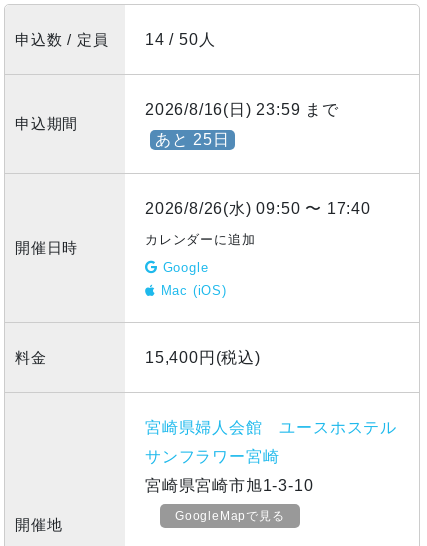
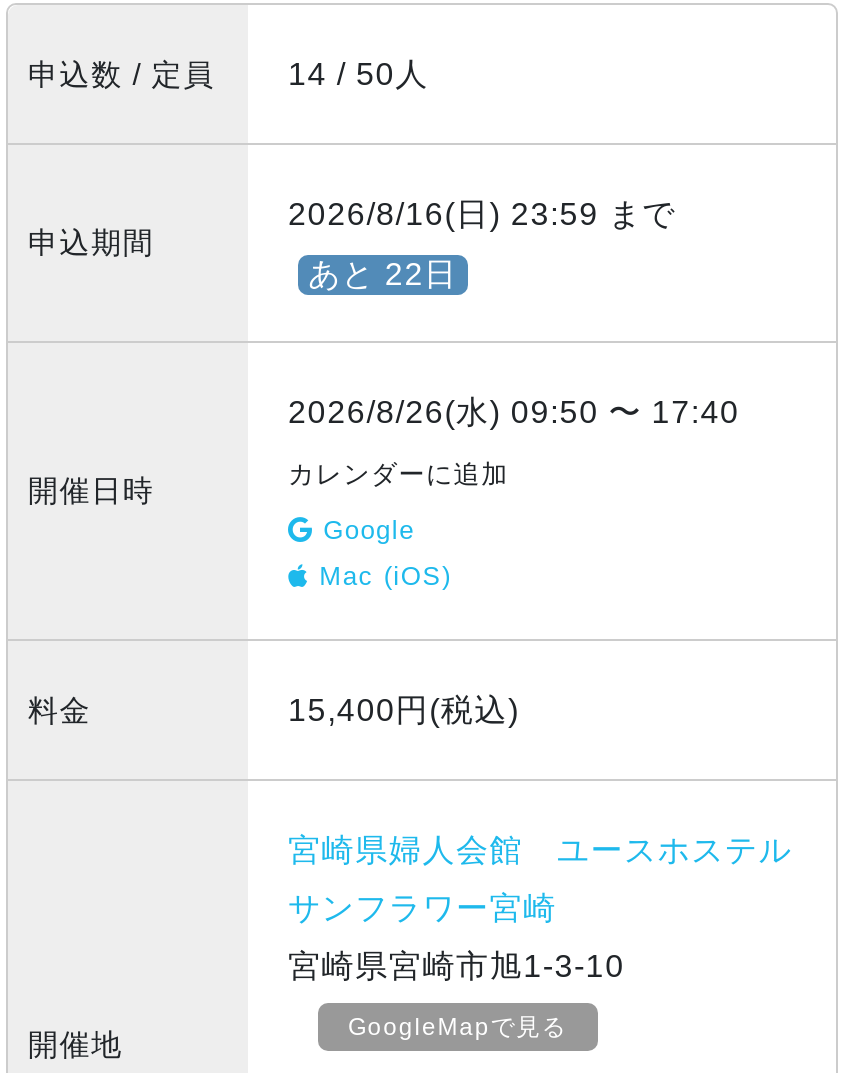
- あと 25日
+ あと 22日
